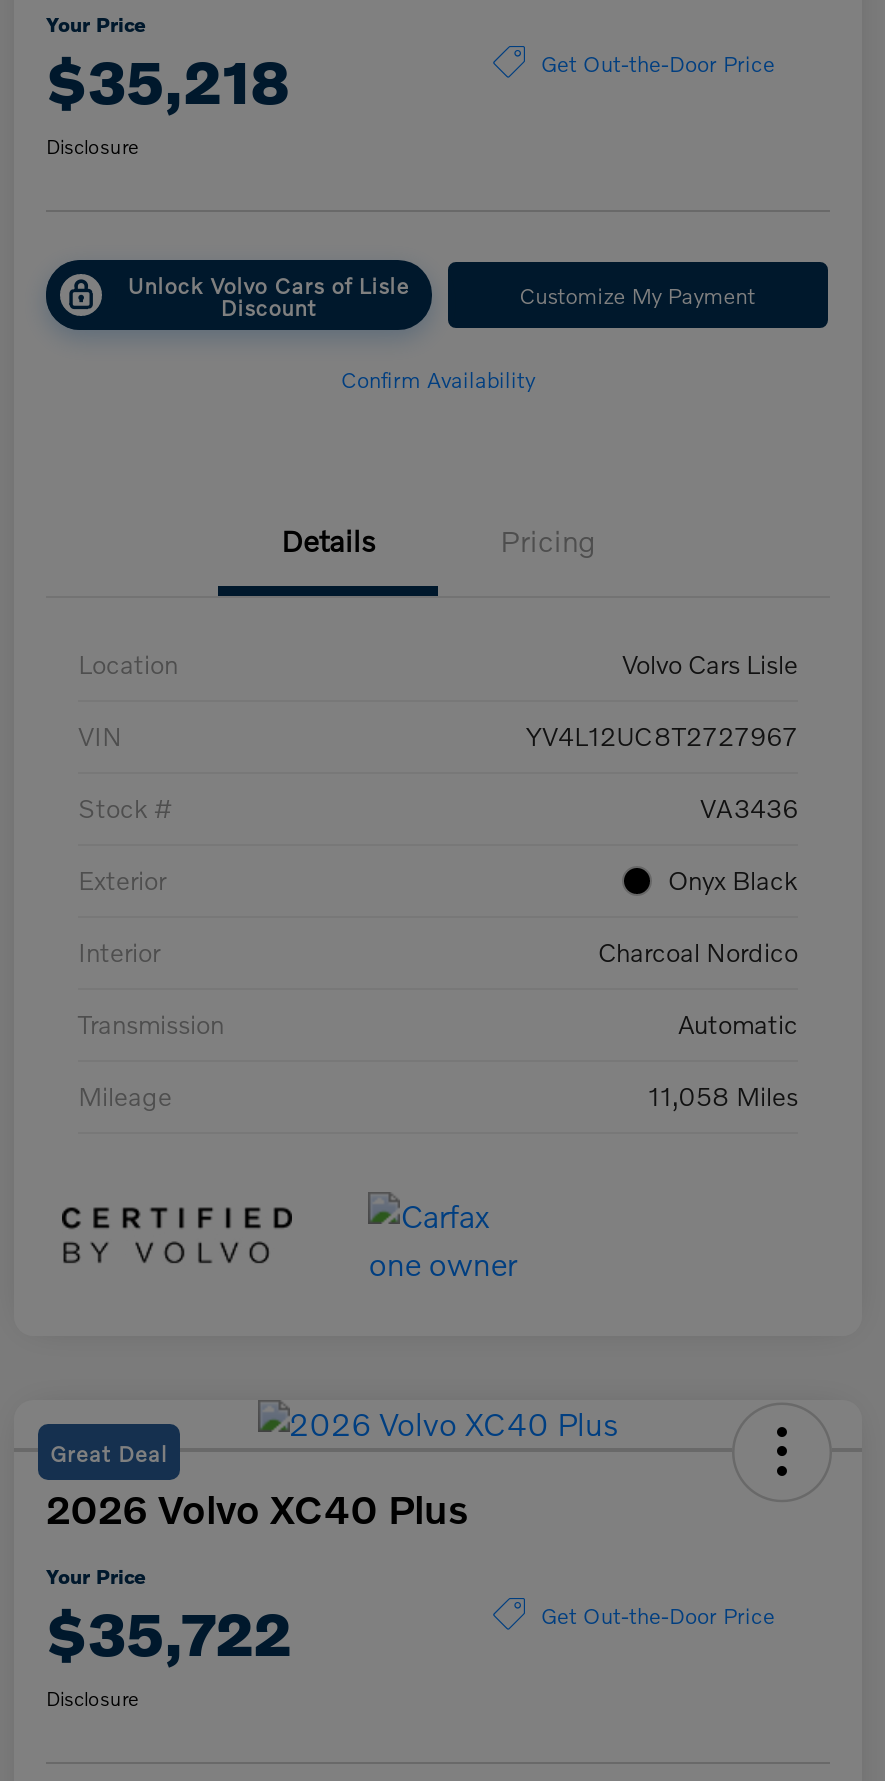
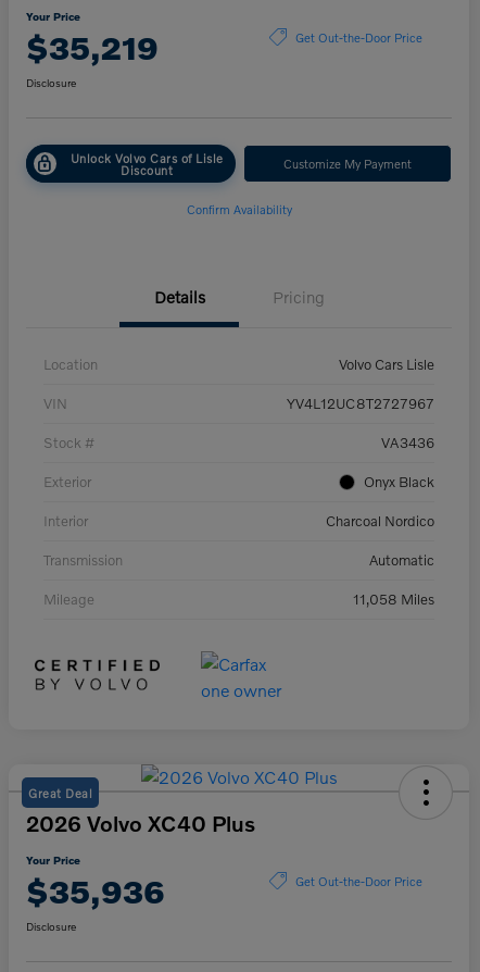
- $35,218
+ $35,219

- $35,722
+ $35,936
